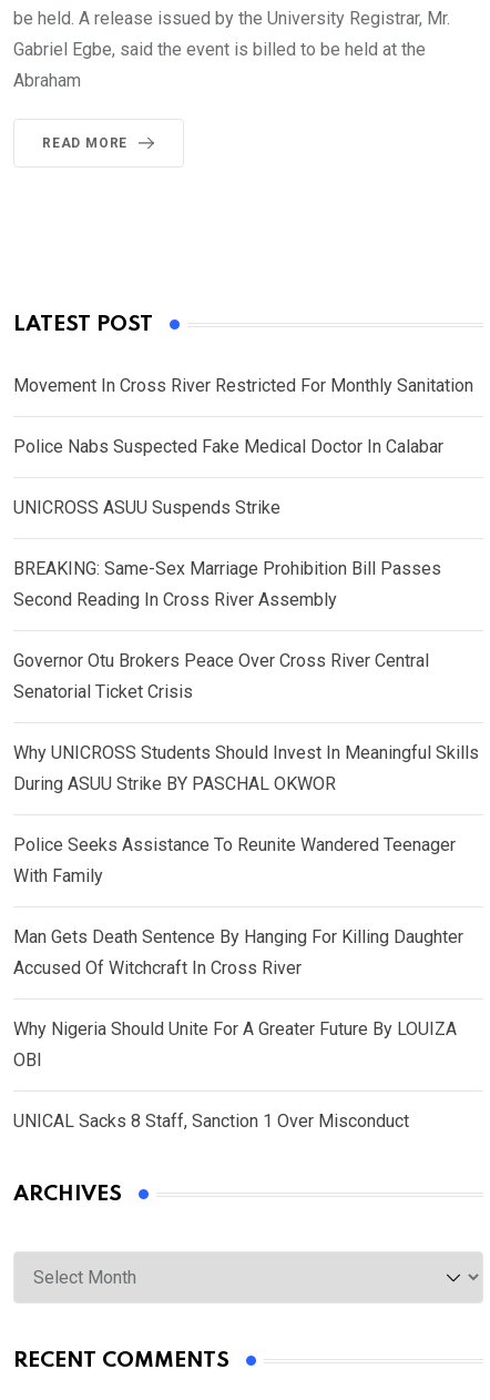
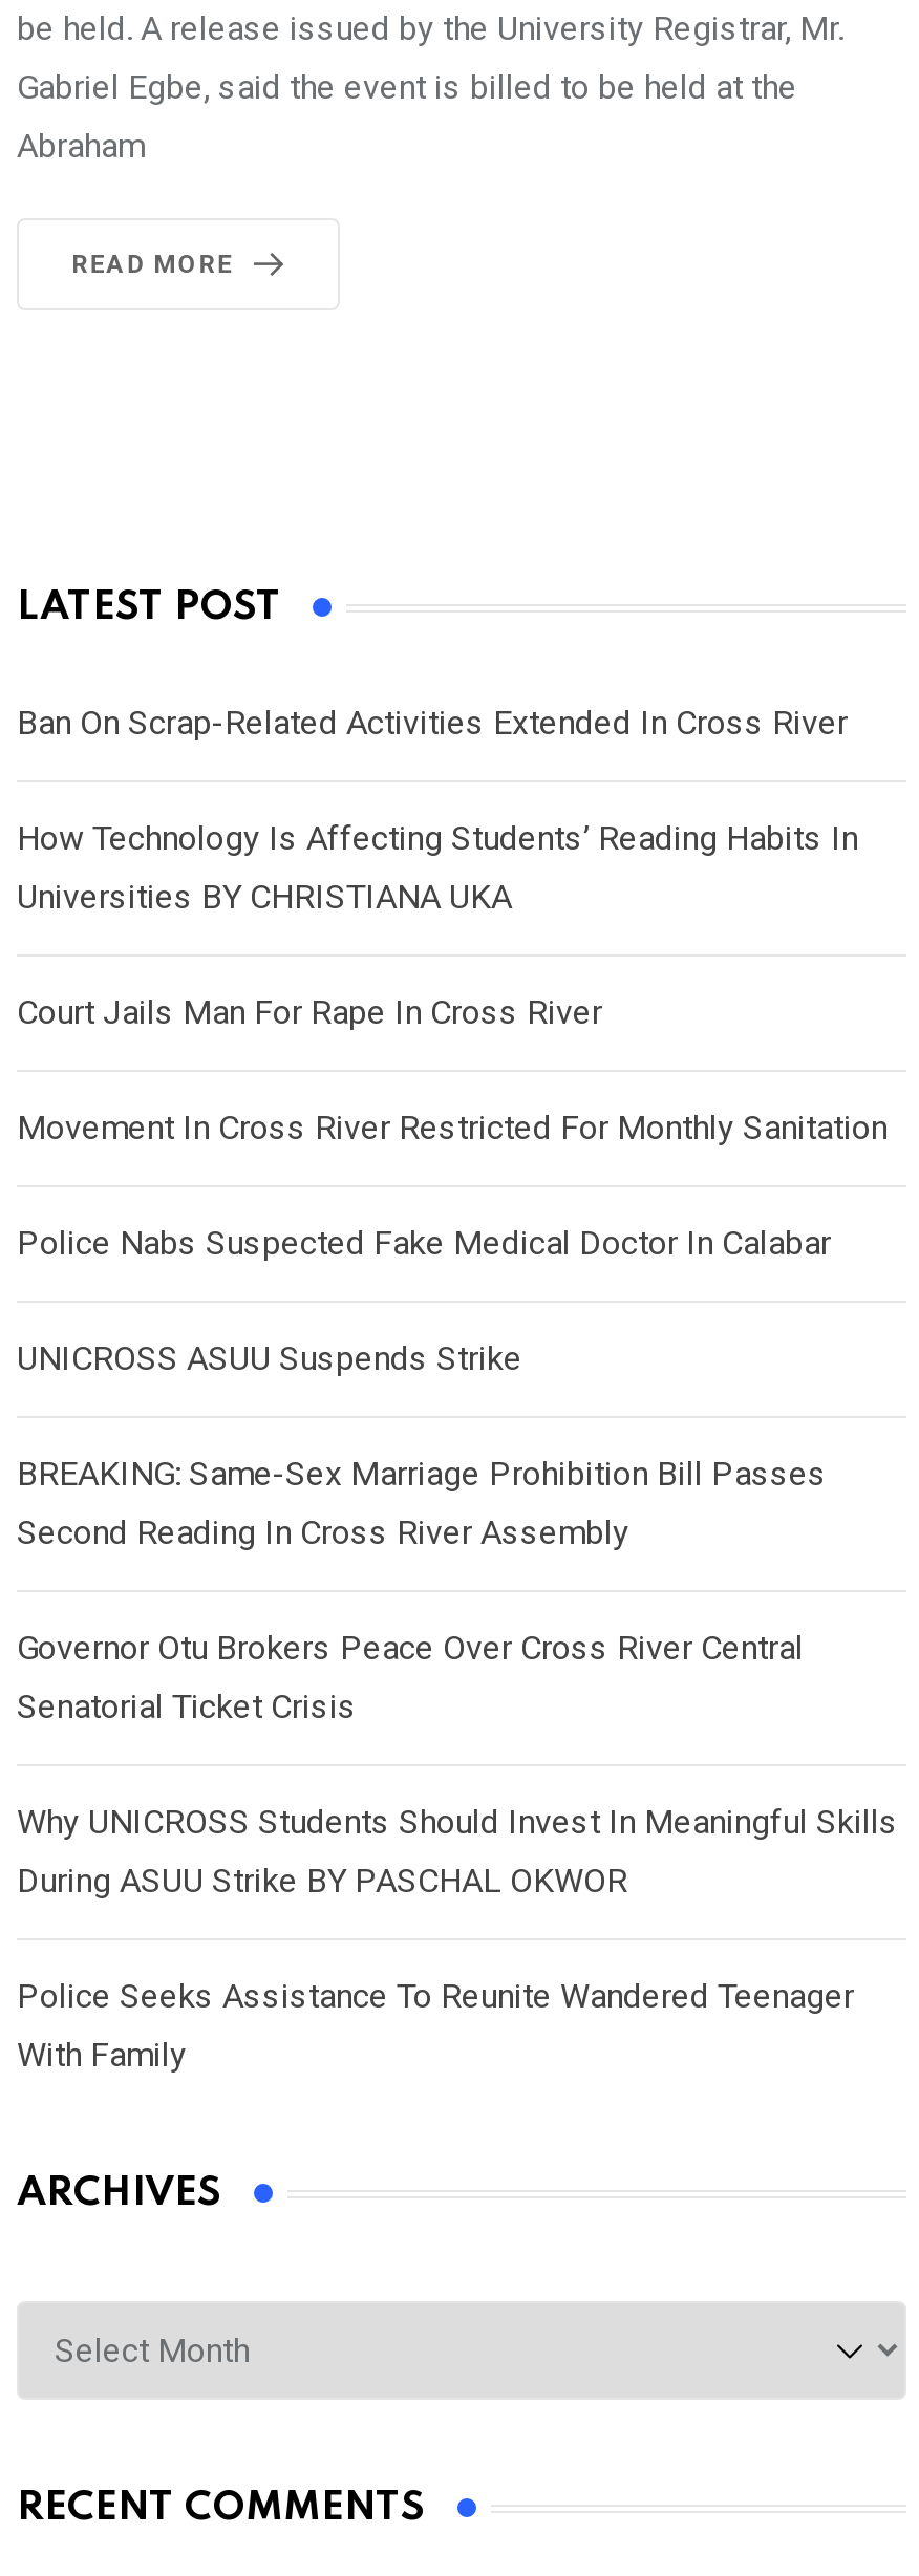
+ Ban On Scrap-Related Activities Extended In Cross River
+ How Technology Is Affecting Students’ Reading Habits In
+ Universities BY CHRISTIANA UKA
+ Court Jails Man For Rape In Cross River

moved down: Movement In Cross River Restricted For Monthly Sanitation | Police Nabs Suspected Fake Medical Doctor In Calabar | UNICROSS ASUU Suspends Strike | ... | Police Seeks Assistance To Reunite Wandered Teenager | With Family

- Man Gets Death Sentence By Hanging For Killing Daughter
- Accused Of Witchcraft In Cross River
- Why Nigeria Should Unite For A Greater Future By LOUIZA
- OBI
- UNICAL Sacks 8 Staff, Sanction 1 Over Misconduct
